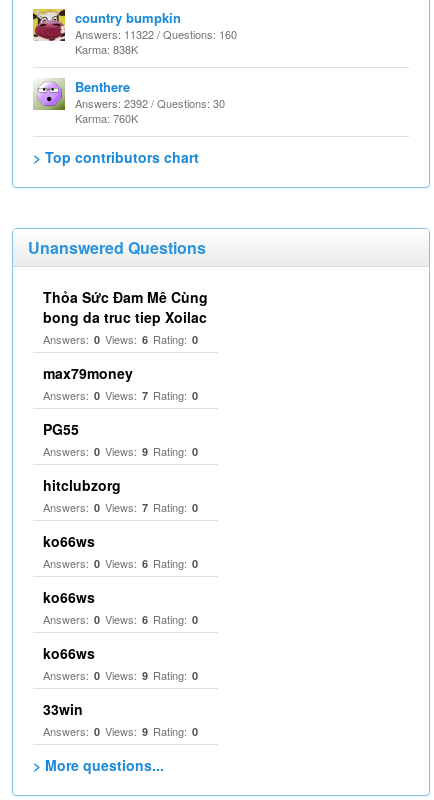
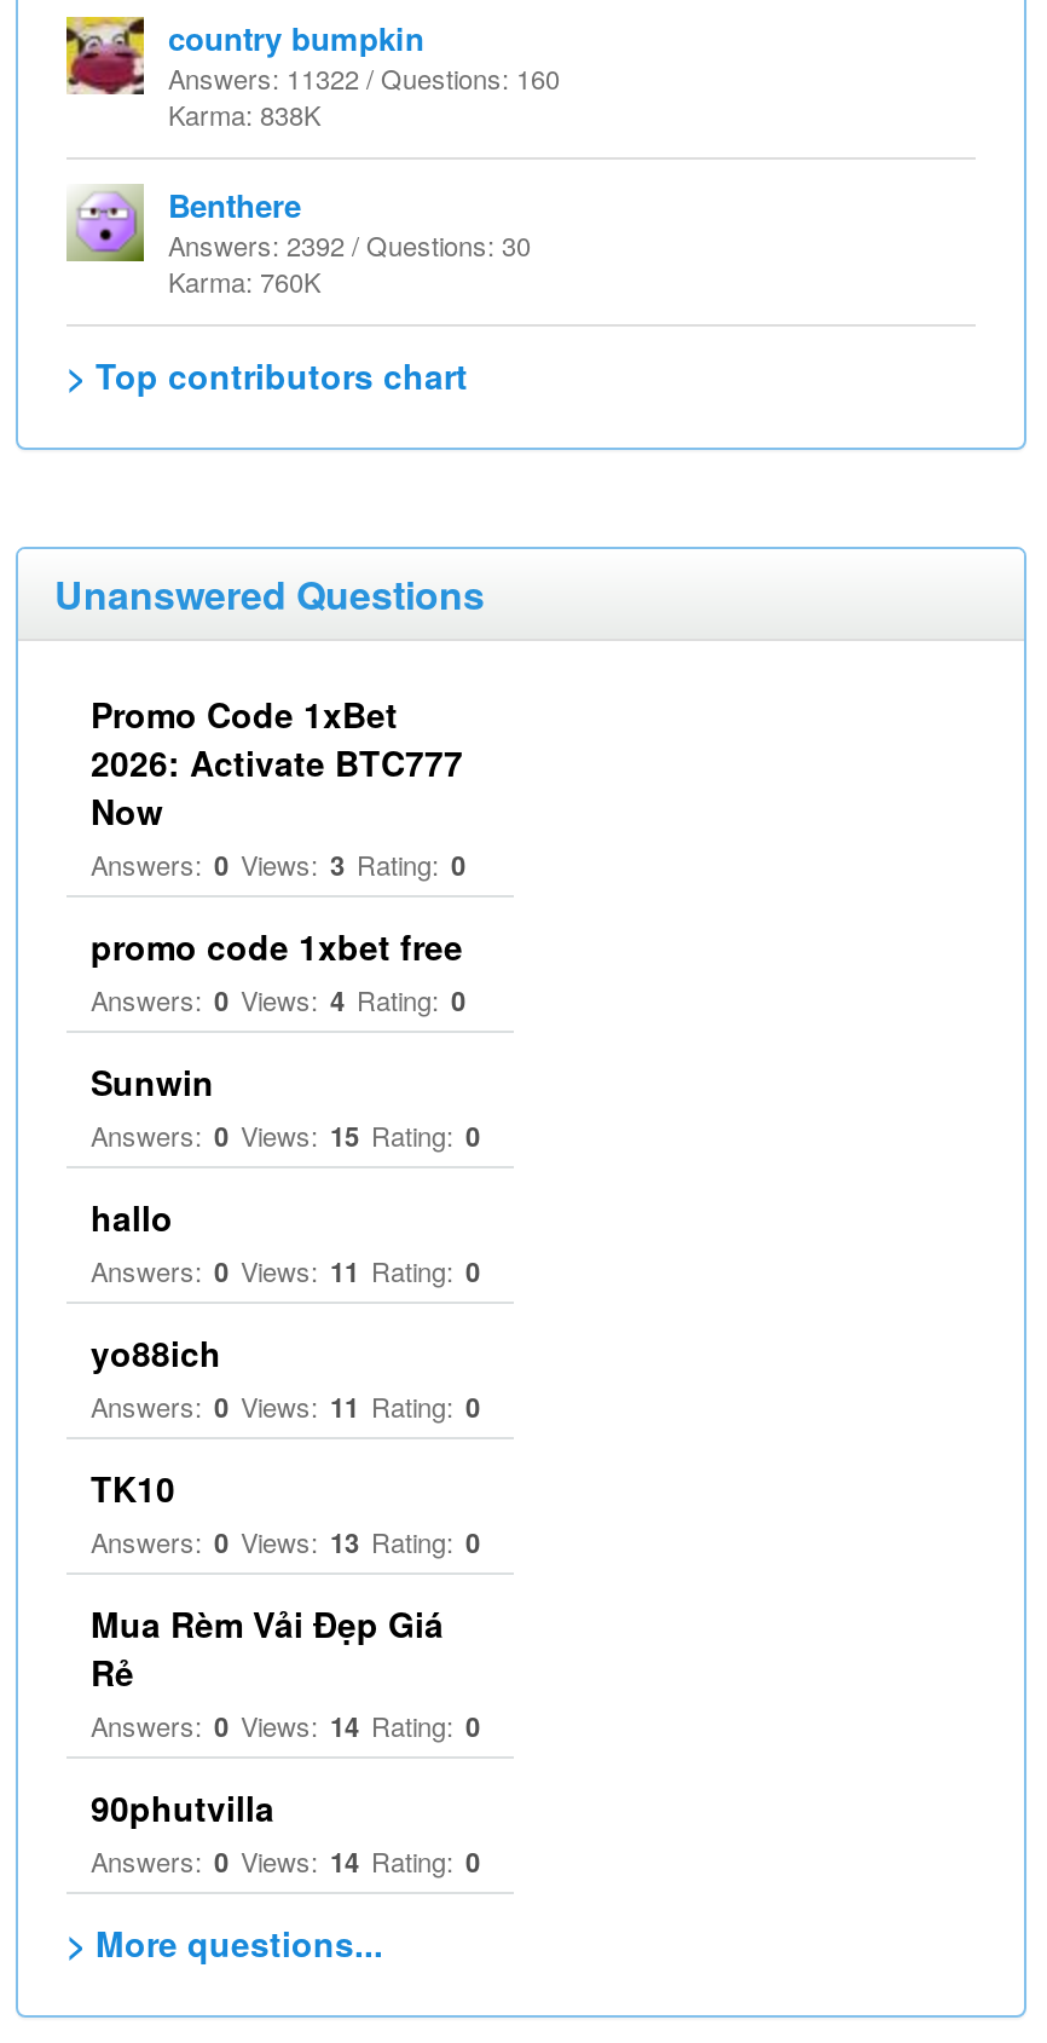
- Thỏa Sức Đam Mê Cùng
- bong da truc tiep Xoilac
- Answers: 0 Views: 6 Rating: 0
+ Promo Code 1xBet
+ 2026: Activate BTC777
+ Now
+ Answers: 0 Views: 3 Rating: 0

- max79money
- Answers: 0 Views: 7 Rating: 0
+ promo code 1xbet free
+ Answers: 0 Views: 4 Rating: 0

- PG55
- Answers: 0 Views: 9 Rating: 0
+ Sunwin
+ Answers: 0 Views: 15 Rating: 0

- hitclubzorg
- Answers: 0 Views: 7 Rating: 0
+ hallo
+ Answers: 0 Views: 11 Rating: 0

- ko66ws
- Answers: 0 Views: 6 Rating: 0
+ yo88ich
+ Answers: 0 Views: 11 Rating: 0

- ko66ws
- Answers: 0 Views: 6 Rating: 0
+ TK10
+ Answers: 0 Views: 13 Rating: 0

- ko66ws
- Answers: 0 Views: 9 Rating: 0
+ Mua Rèm Vải Đẹp Giá
+ Rẻ
+ Answers: 0 Views: 14 Rating: 0

- 33win
- Answers: 0 Views: 9 Rating: 0
+ 90phutvilla
+ Answers: 0 Views: 14 Rating: 0
